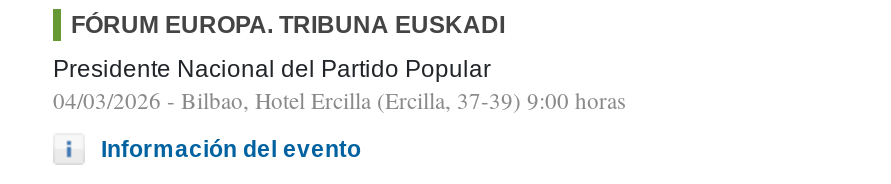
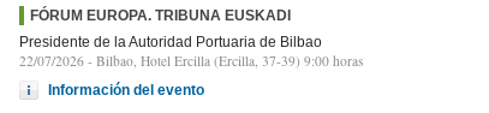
- Presidente Nacional del Partido Popular
- 04/03/2026 - Bilbao, Hotel Ercilla (Ercilla, 37-39) 9:00 horas
+ Presidente de la Autoridad Portuaria de Bilbao
+ 22/07/2026 - Bilbao, Hotel Ercilla (Ercilla, 37-39) 9:00 horas
